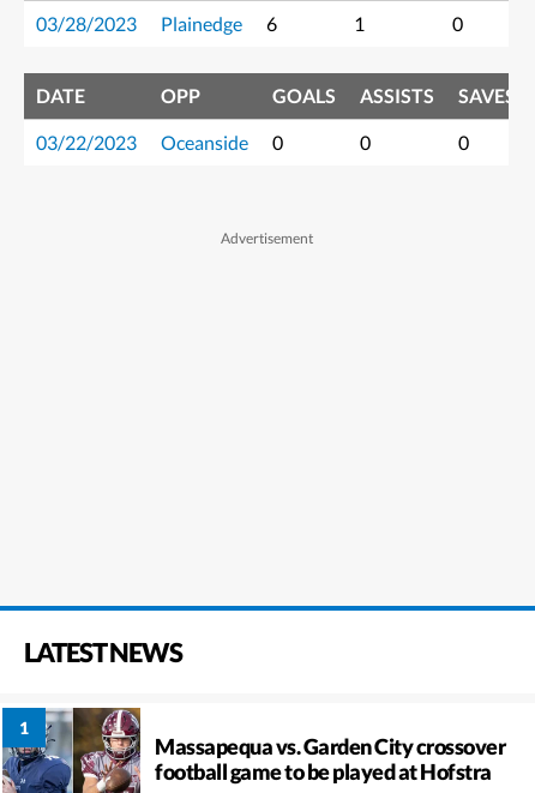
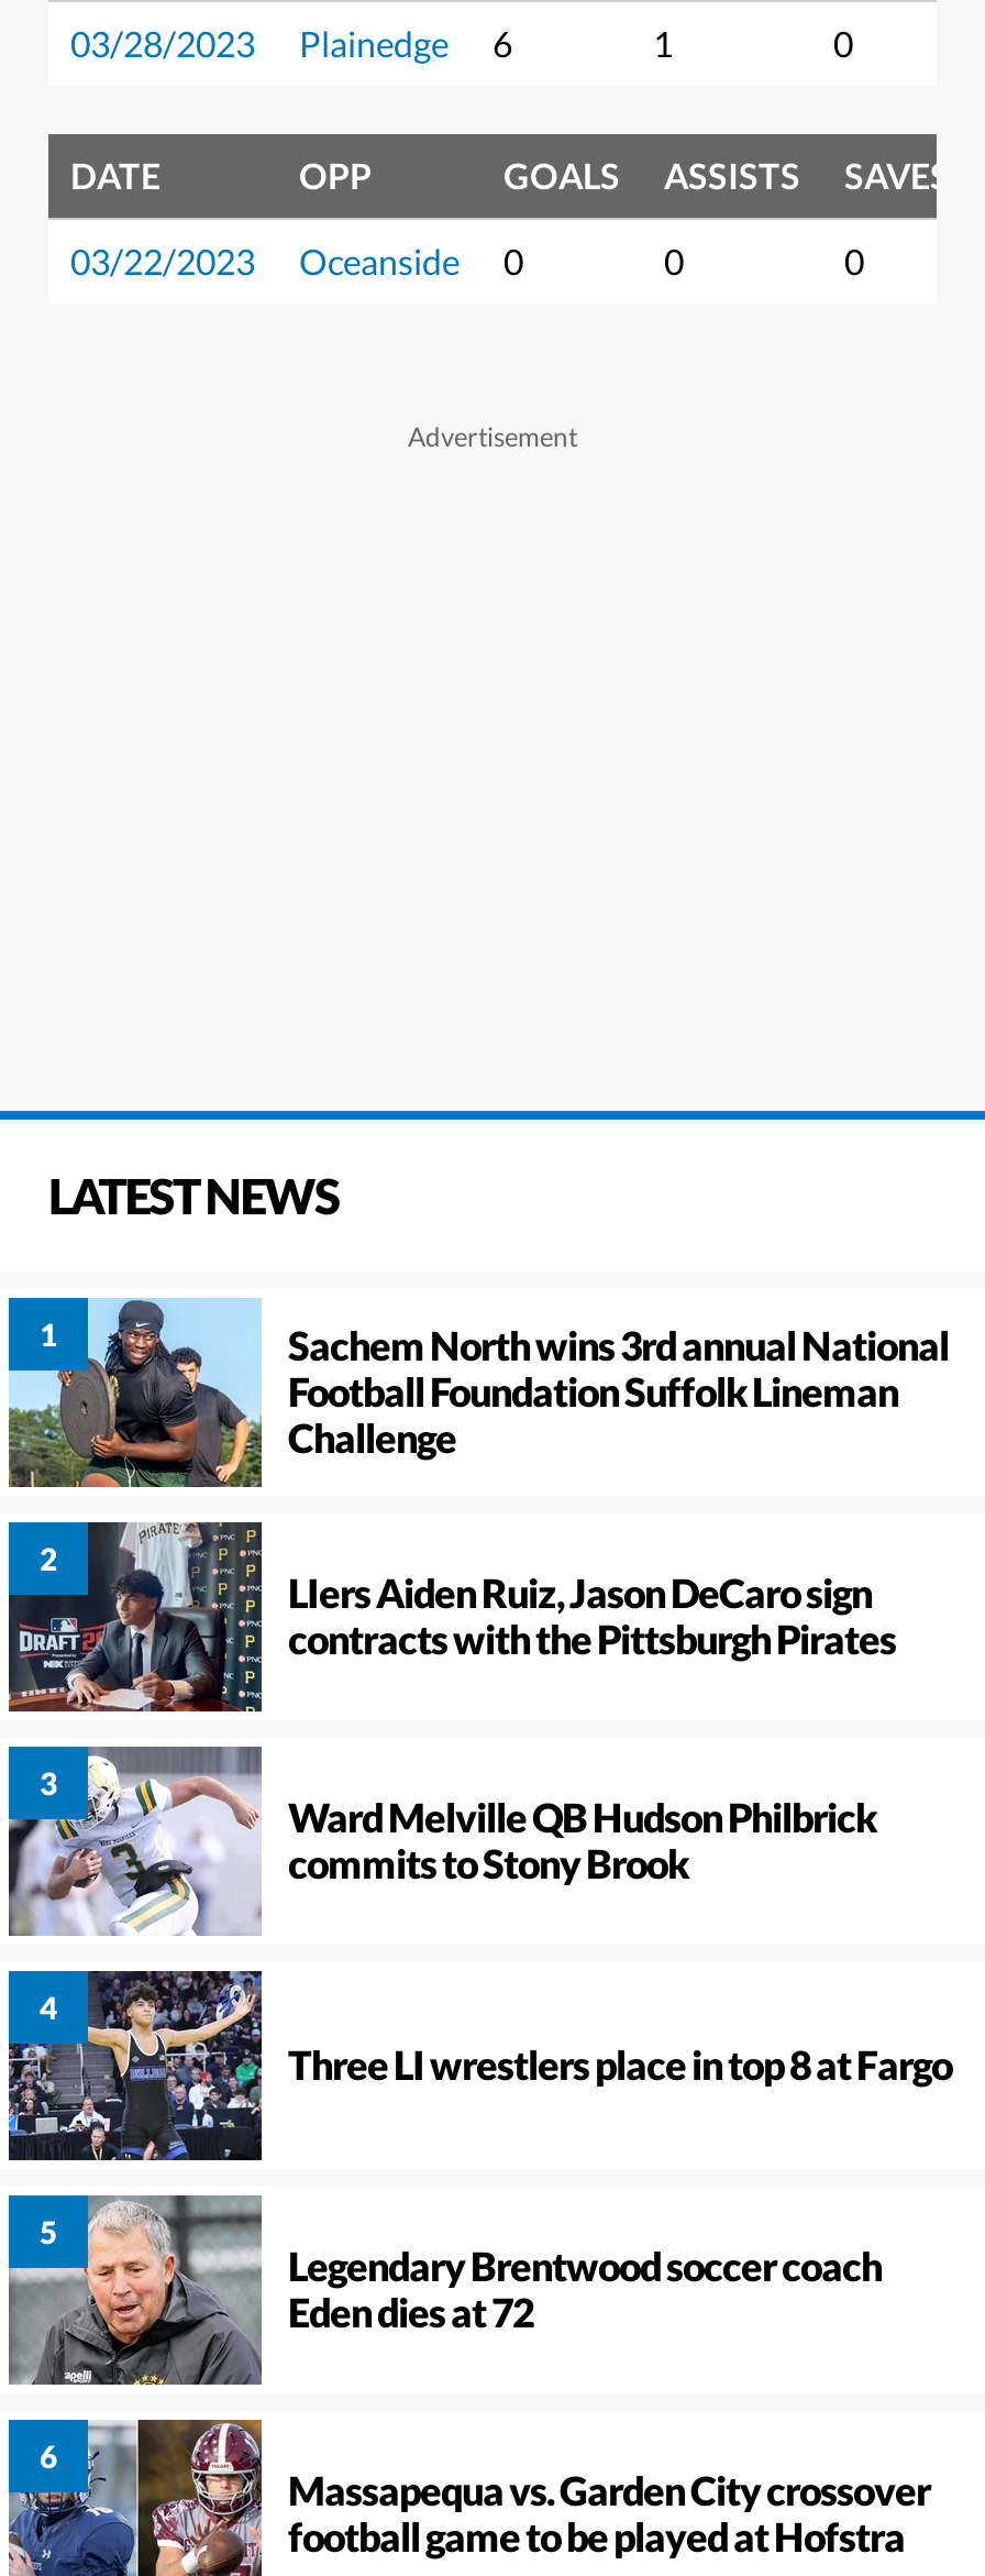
+ [image]
+ Ward Melville QB Hudson Philbrick
+ commits to Stony Brook

+ [image]
+ Three LI wrestlers place in top 8 at Fargo

+ [image]
+ Legendary Brentwood soccer coach
+ Eden dies at 72

+ [image]

+ [image]
+ Sachem North wins 3rd annual National
+ Football Foundation Suffolk Lineman
+ Challenge
+ LIers Aiden Ruiz, Jason DeCaro sign
+ contracts with the Pittsburgh Pirates
